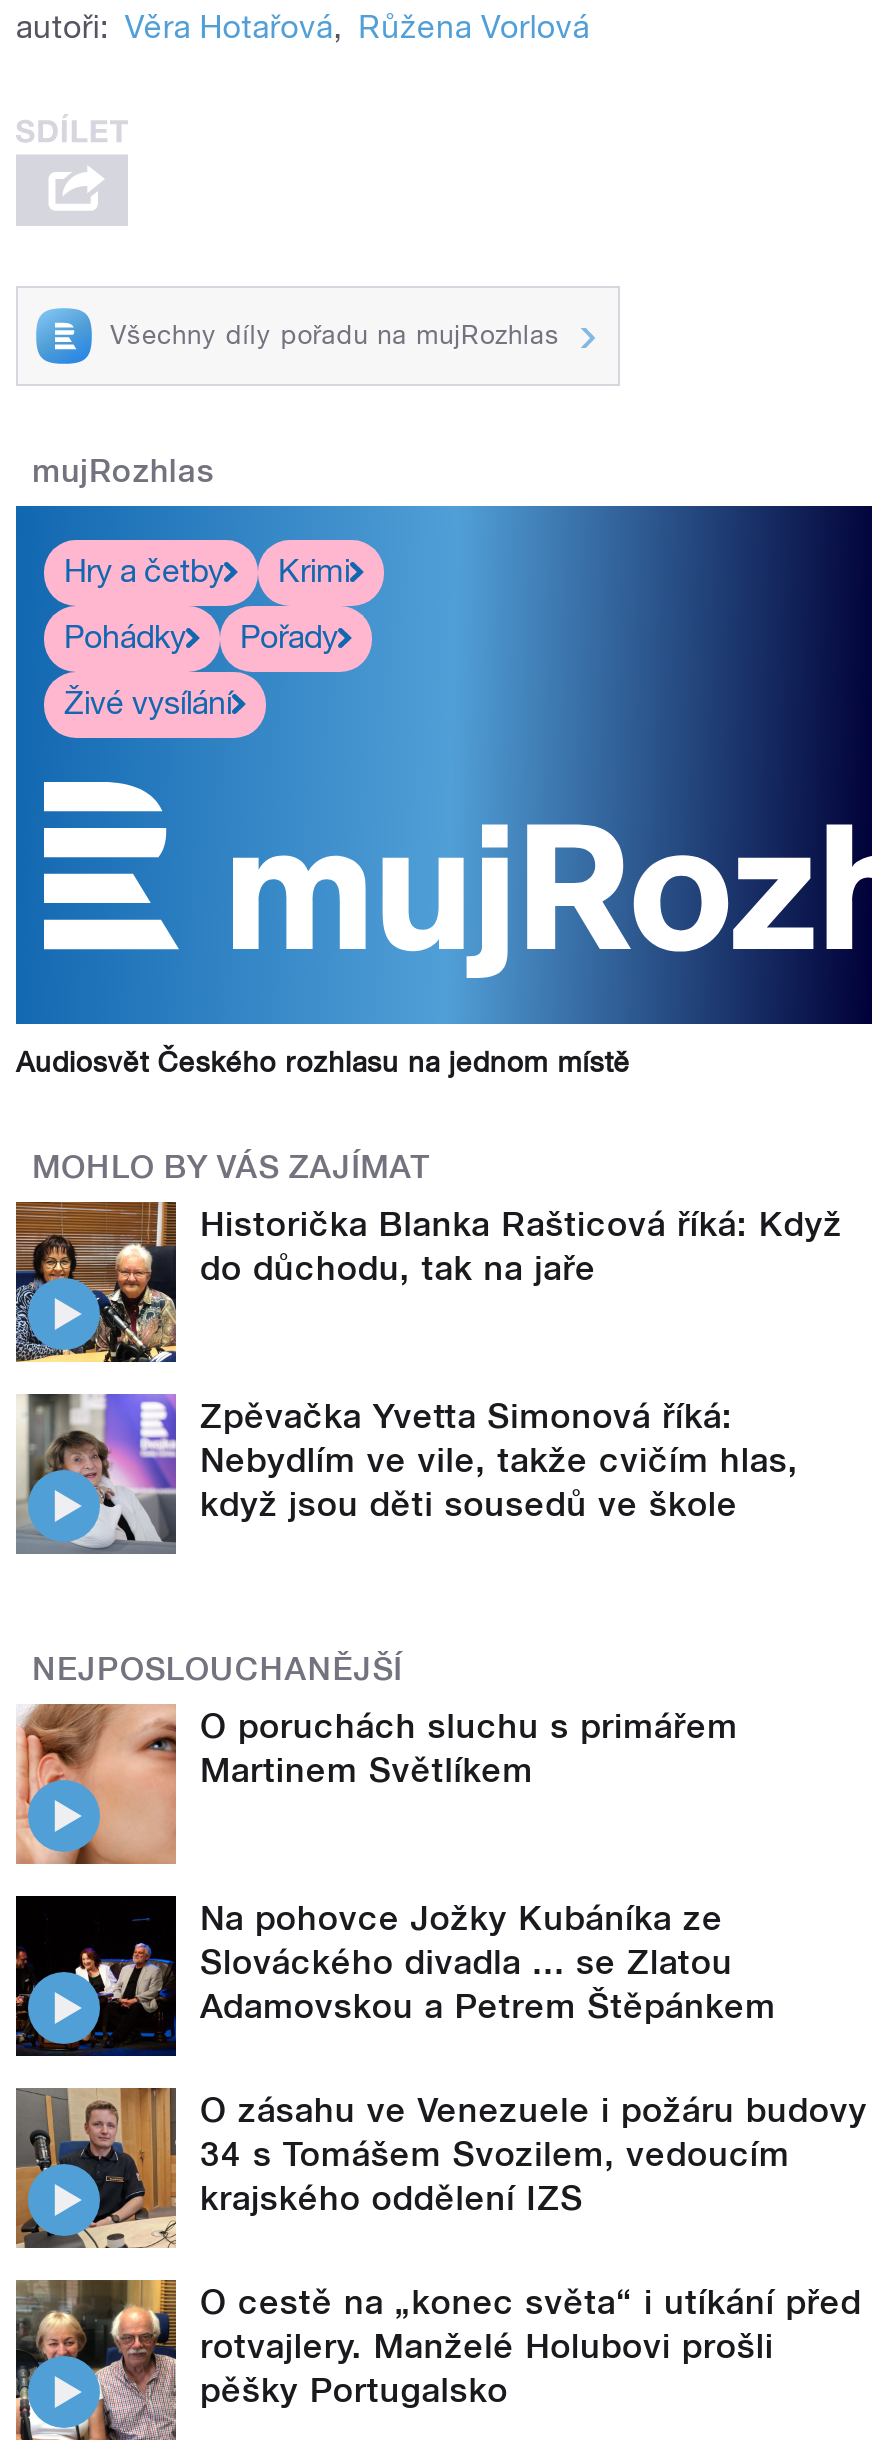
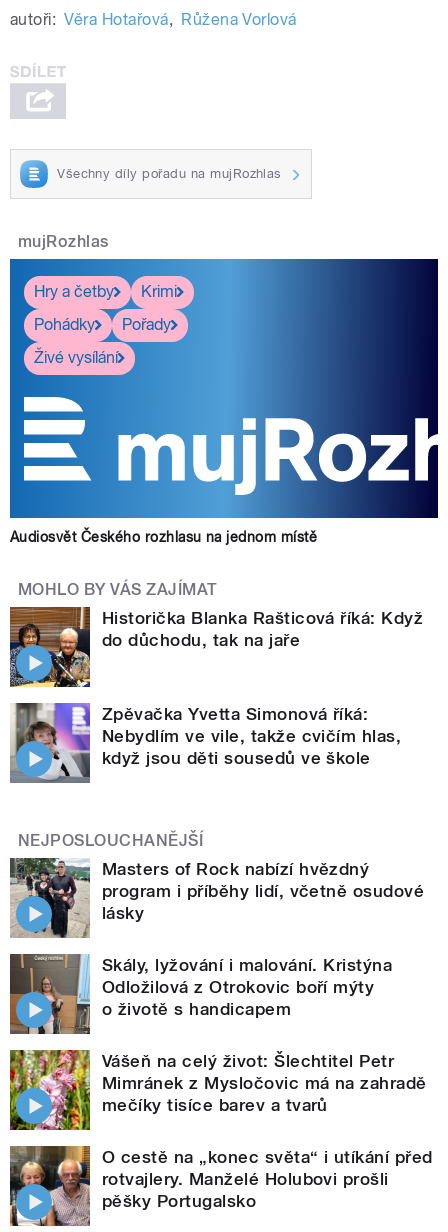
- [image]
- O poruchách sluchu s primářem
- Martinem Světlíkem
+ [image]
+ Masters of Rock nabízí hvězdný
+ program i příběhy lidí, včetně osudové
+ lásky

- [image]
- Na pohovce Jožky Kubáníka ze
- Slováckého divadla ... se Zlatou
- Adamovskou a Petrem Štěpánkem
+ [image]
+ Skály, lyžování i malování. Kristýna
+ Odložilová z Otrokovic boří mýty
+ o životě s handicapem

- [image]
- O zásahu ve Venezuele i požáru budovy
- 34 s Tomášem Svozilem, vedoucím
- krajského oddělení IZS
+ [image]
+ Vášeň na celý život: Šlechtitel Petr
+ Mimránek z Mysločovic má na zahradě
+ mečíky tisíce barev a tvarů
